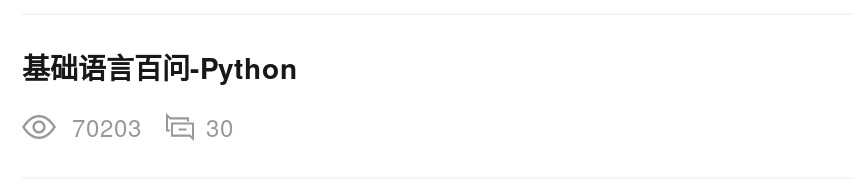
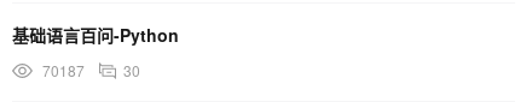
- 70203 30
+ 70187 30
